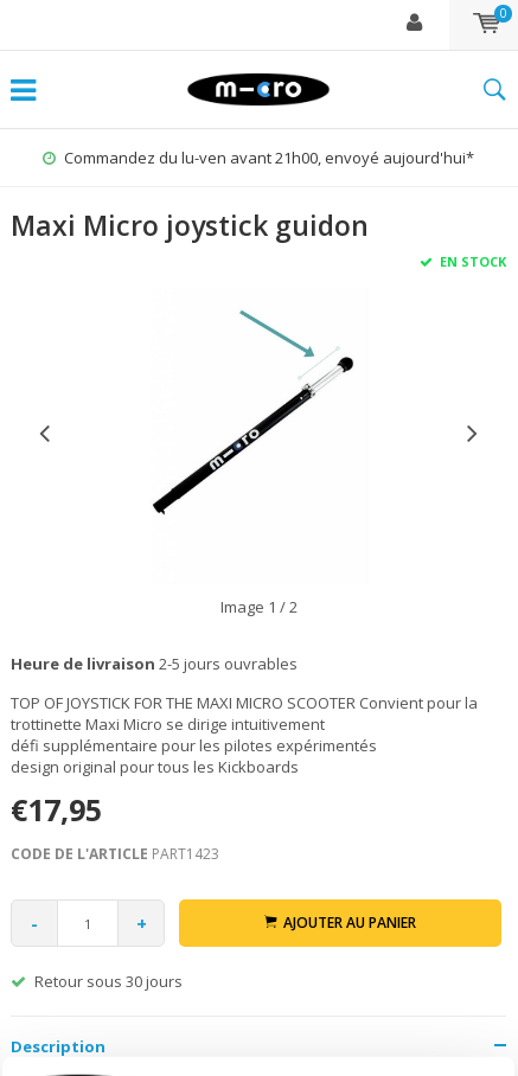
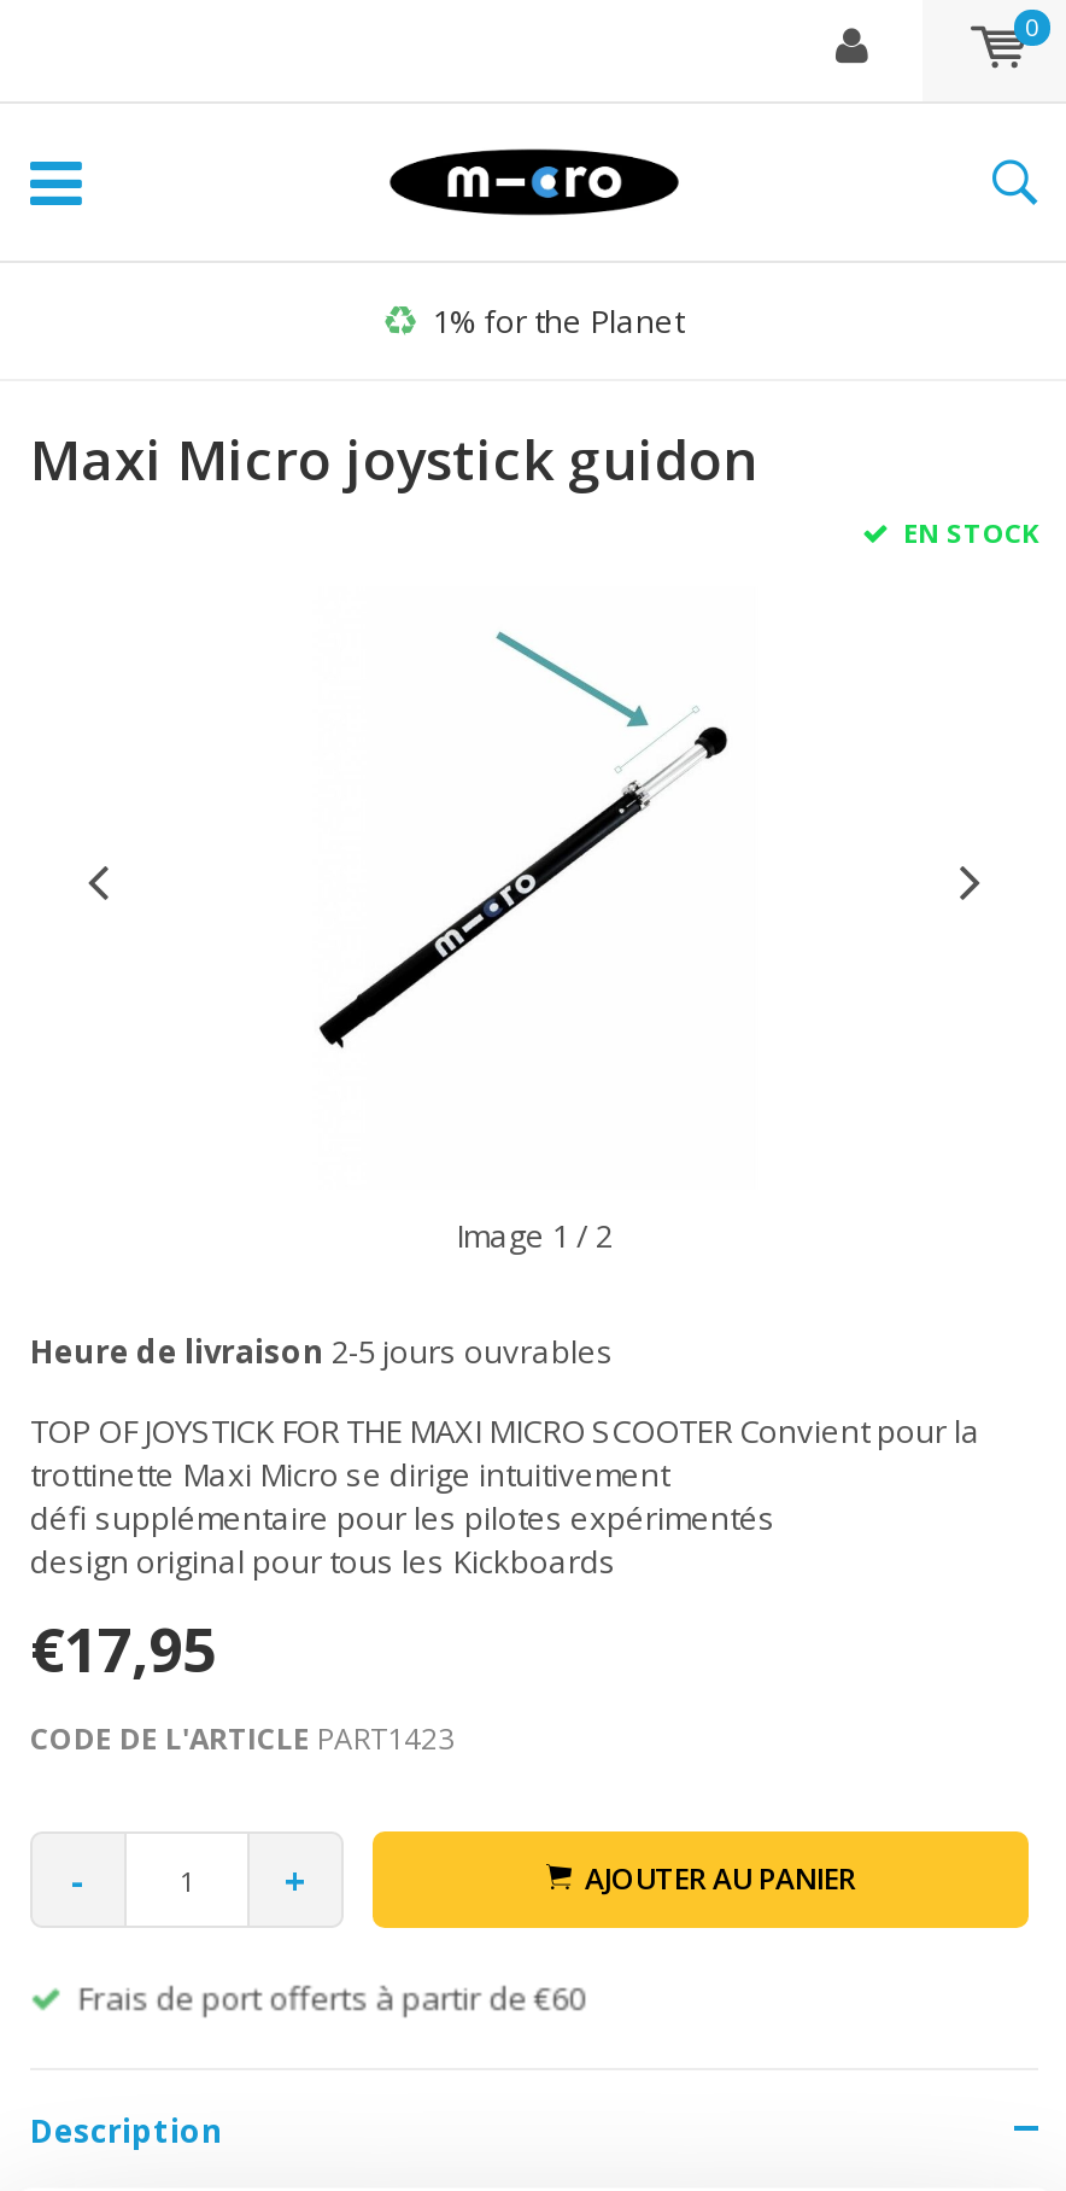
- Commandez du lu-ven avant 21h00, envoyé aujourd'hui*
+ 1% for the Planet

- Retour sous 30 jours
+ Frais de port offerts à partir de €60
